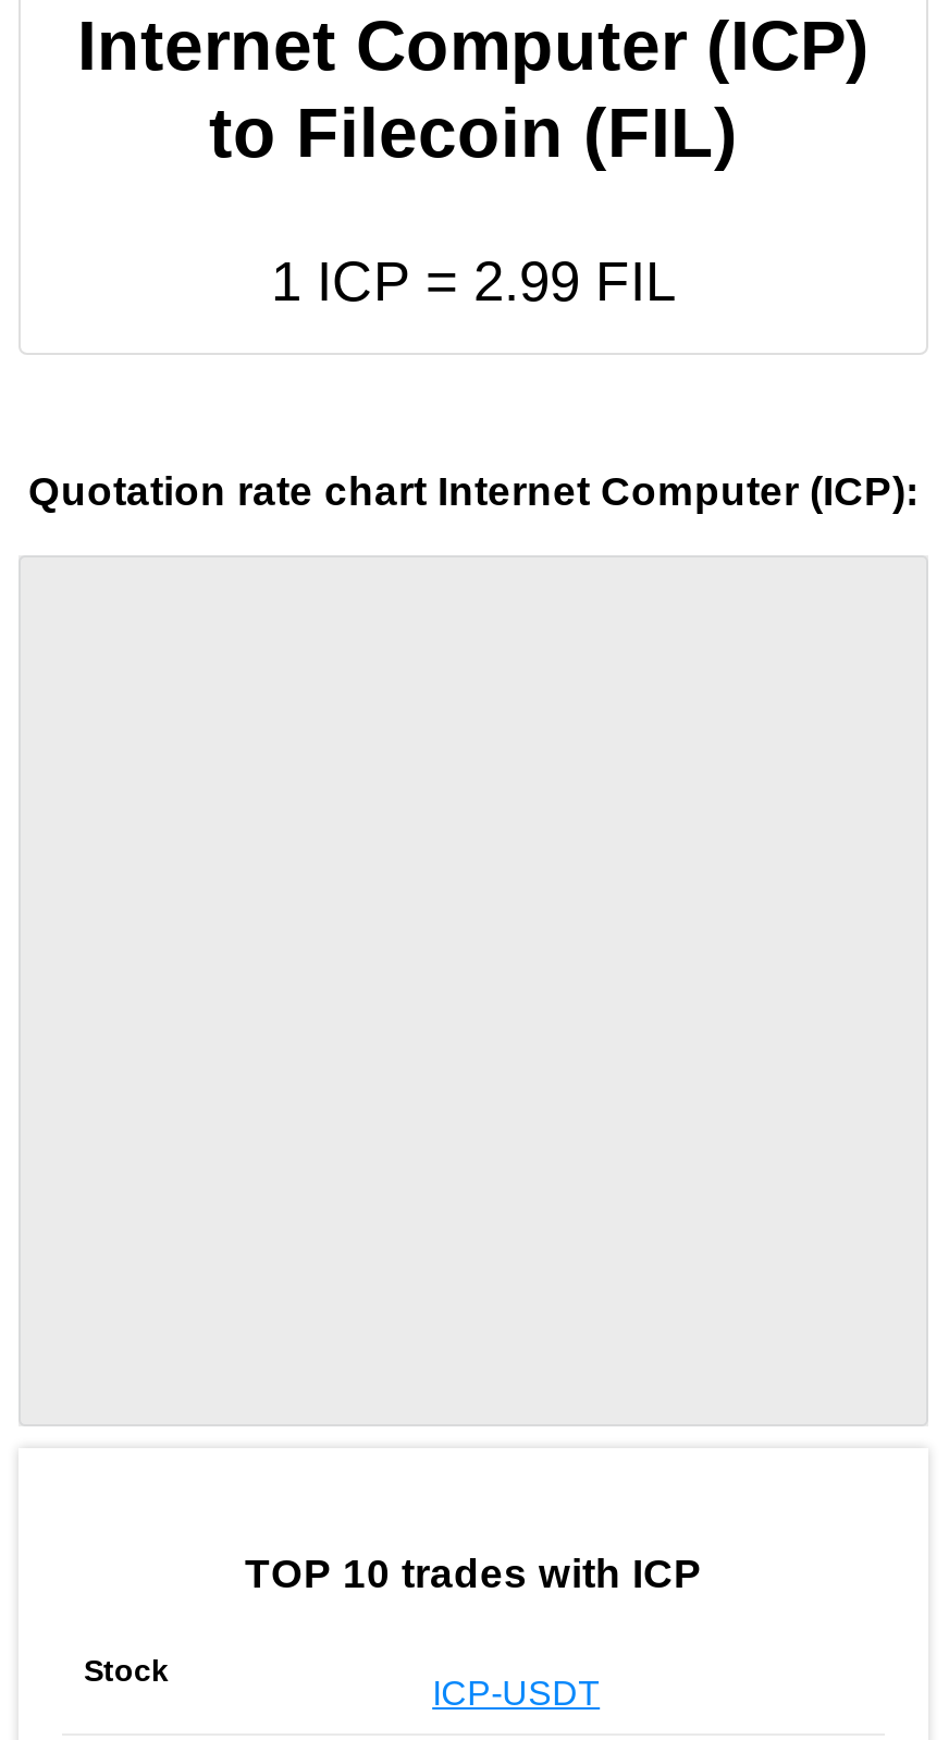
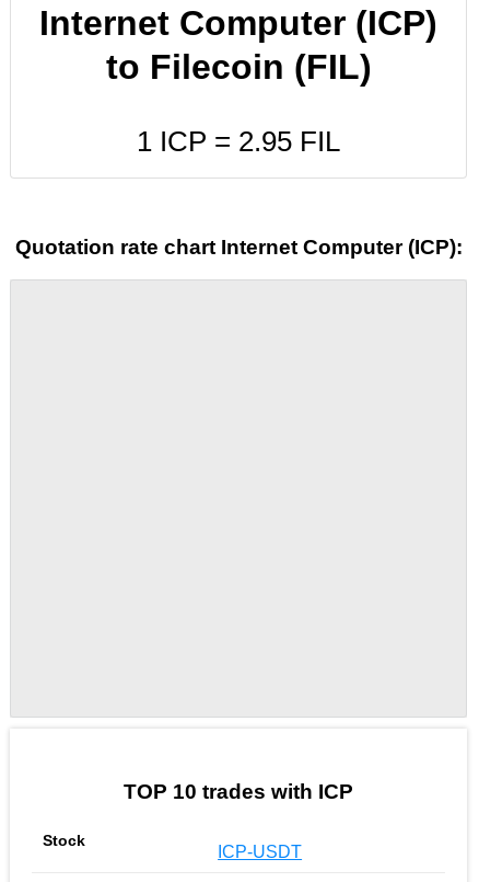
- 1 ICP = 2.99 FIL
+ 1 ICP = 2.95 FIL
